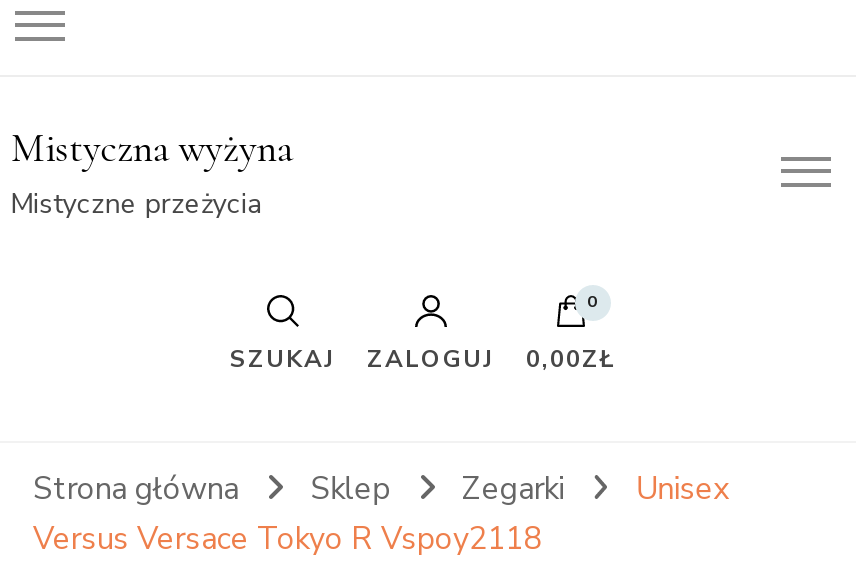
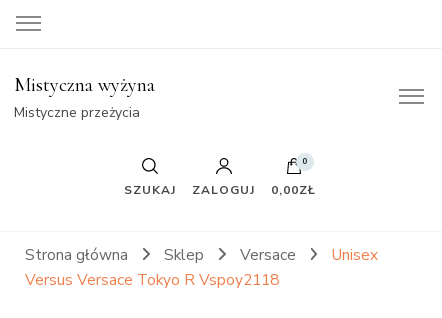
- Zegarki
+ Versace
